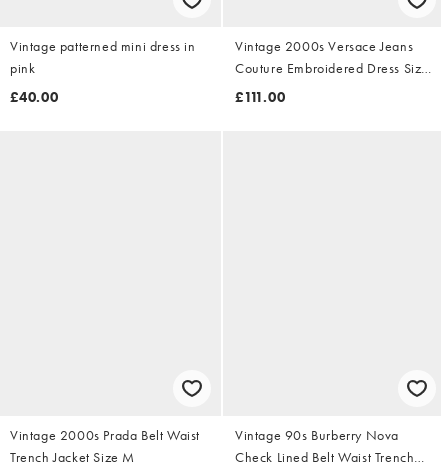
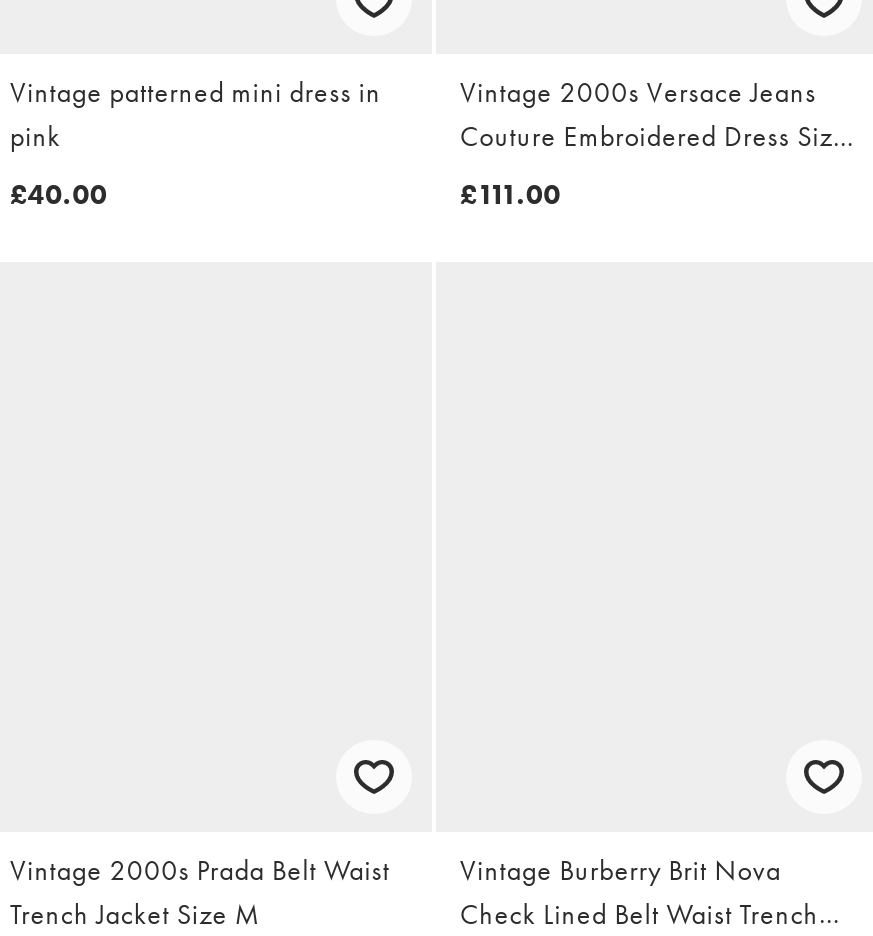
- Vintage 90s Burberry Nova
+ Vintage Burberry Brit Nova
